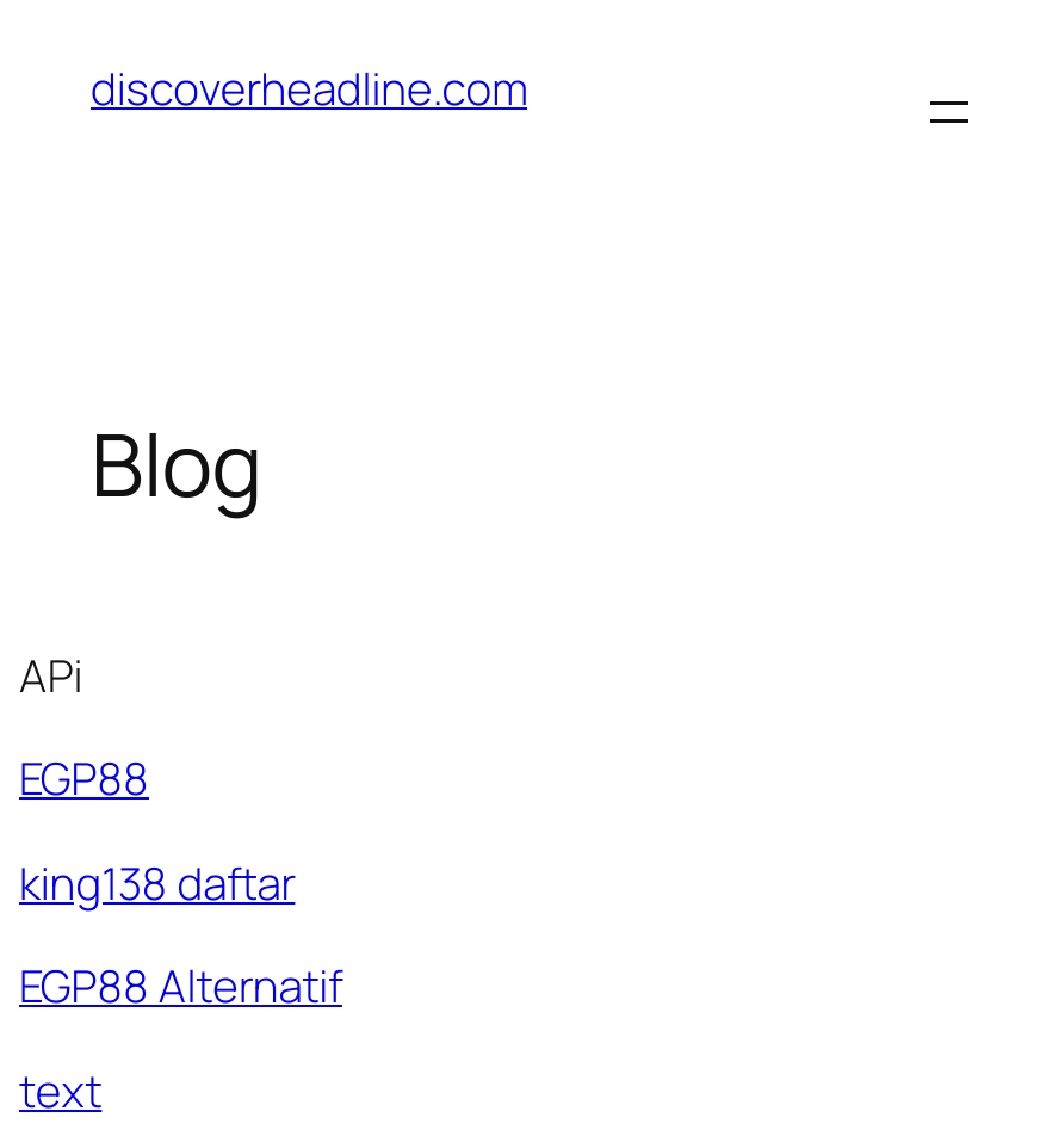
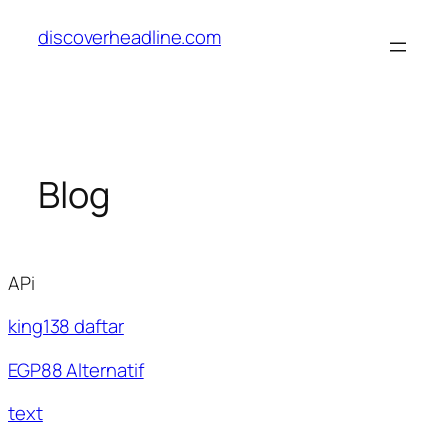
- EGP88
